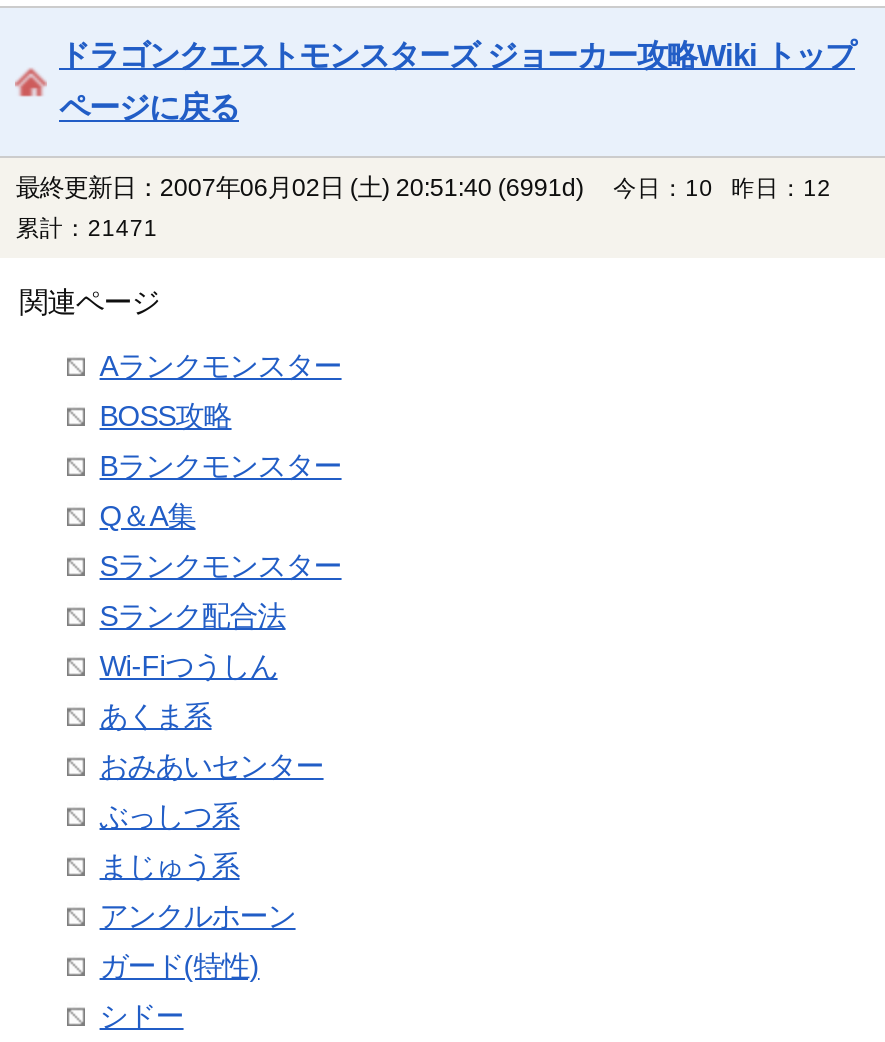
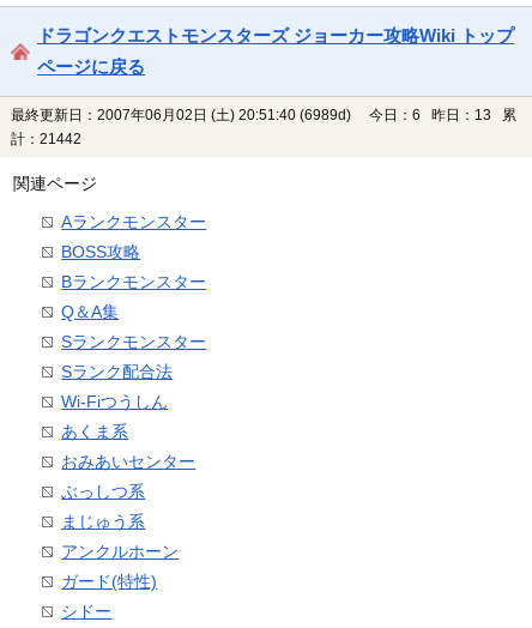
- 最終更新日：2007年06月02日 (土) 20:51:40 (6991d)
- 今日：10 昨日：12
+ 最終更新日：2007年06月02日 (土) 20:51:40 (6989d)
+ 今日：6 昨日：13 累

- 累計：21471
+ 計：21442
